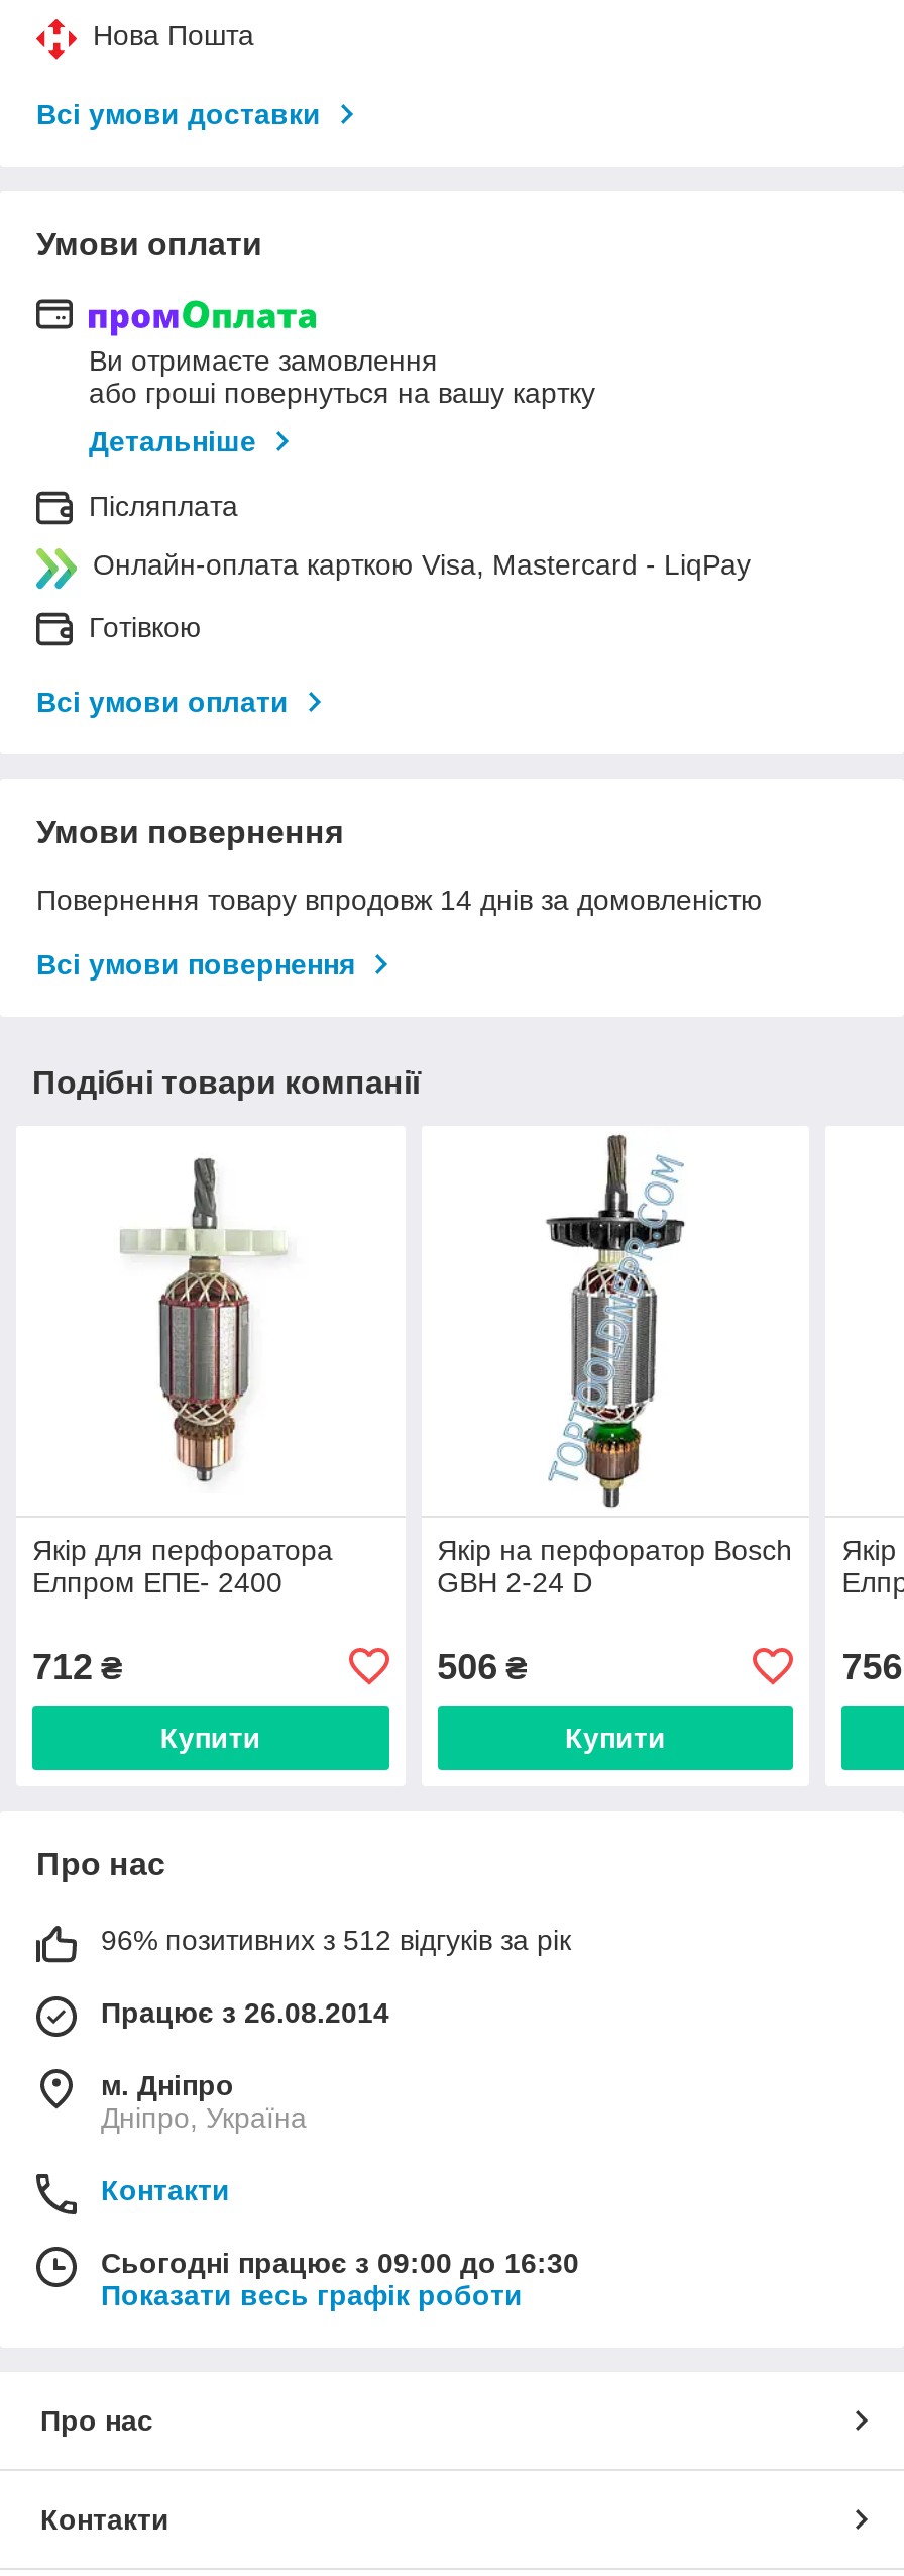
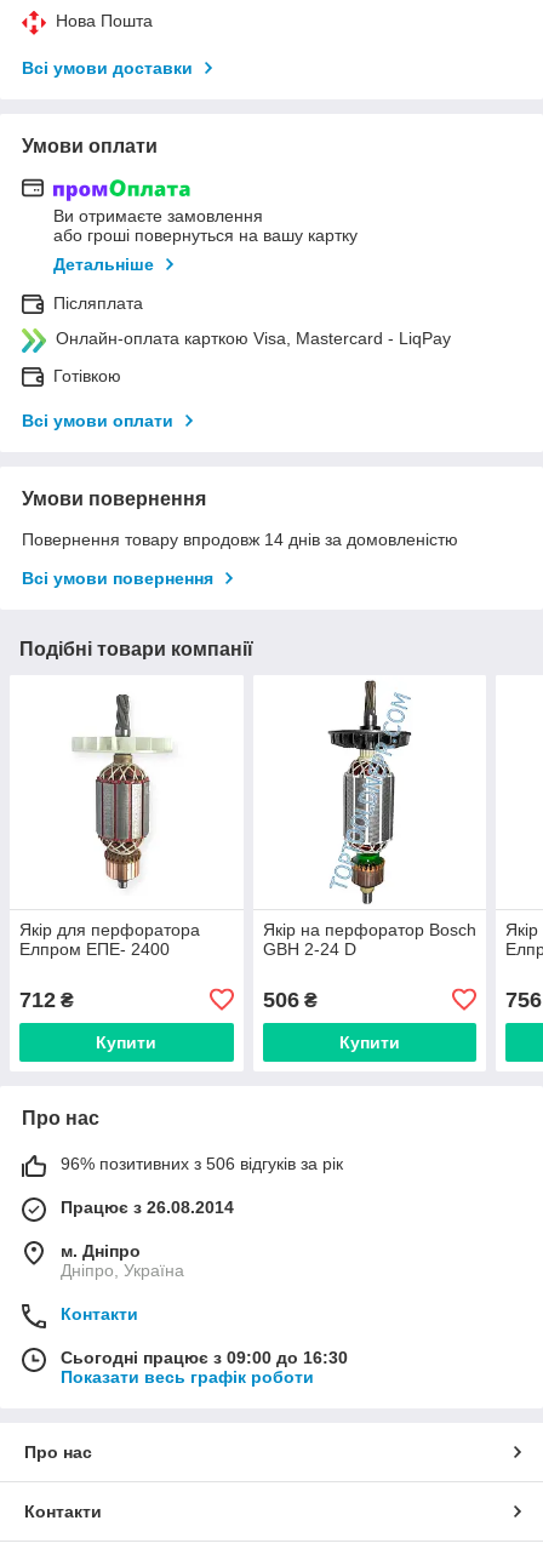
- 96% позитивних з 512 відгуків за рік
+ 96% позитивних з 506 відгуків за рік
